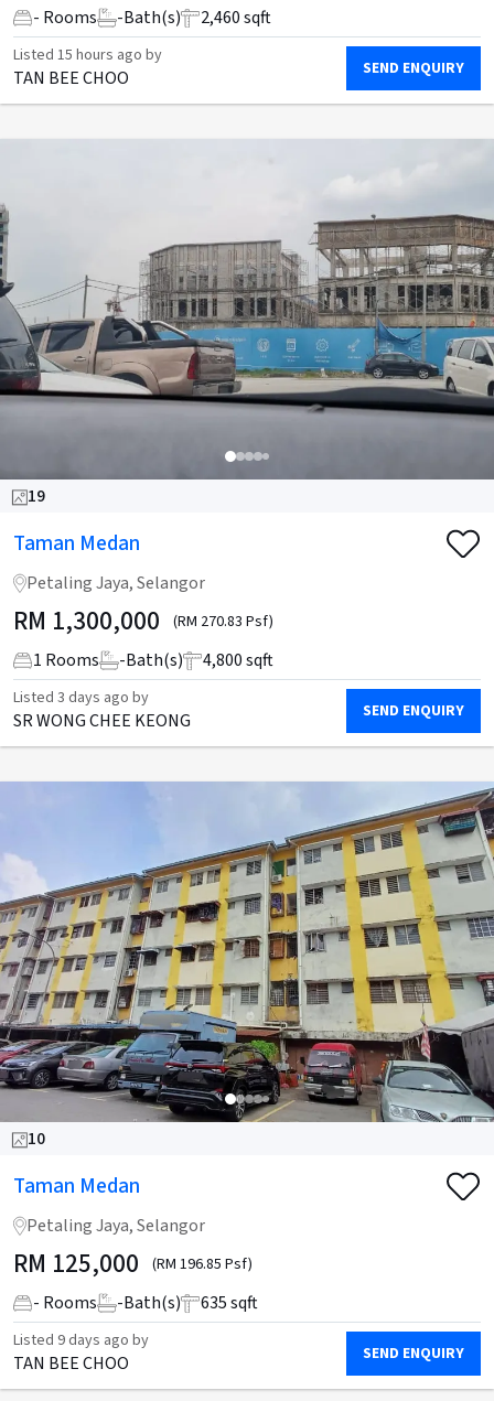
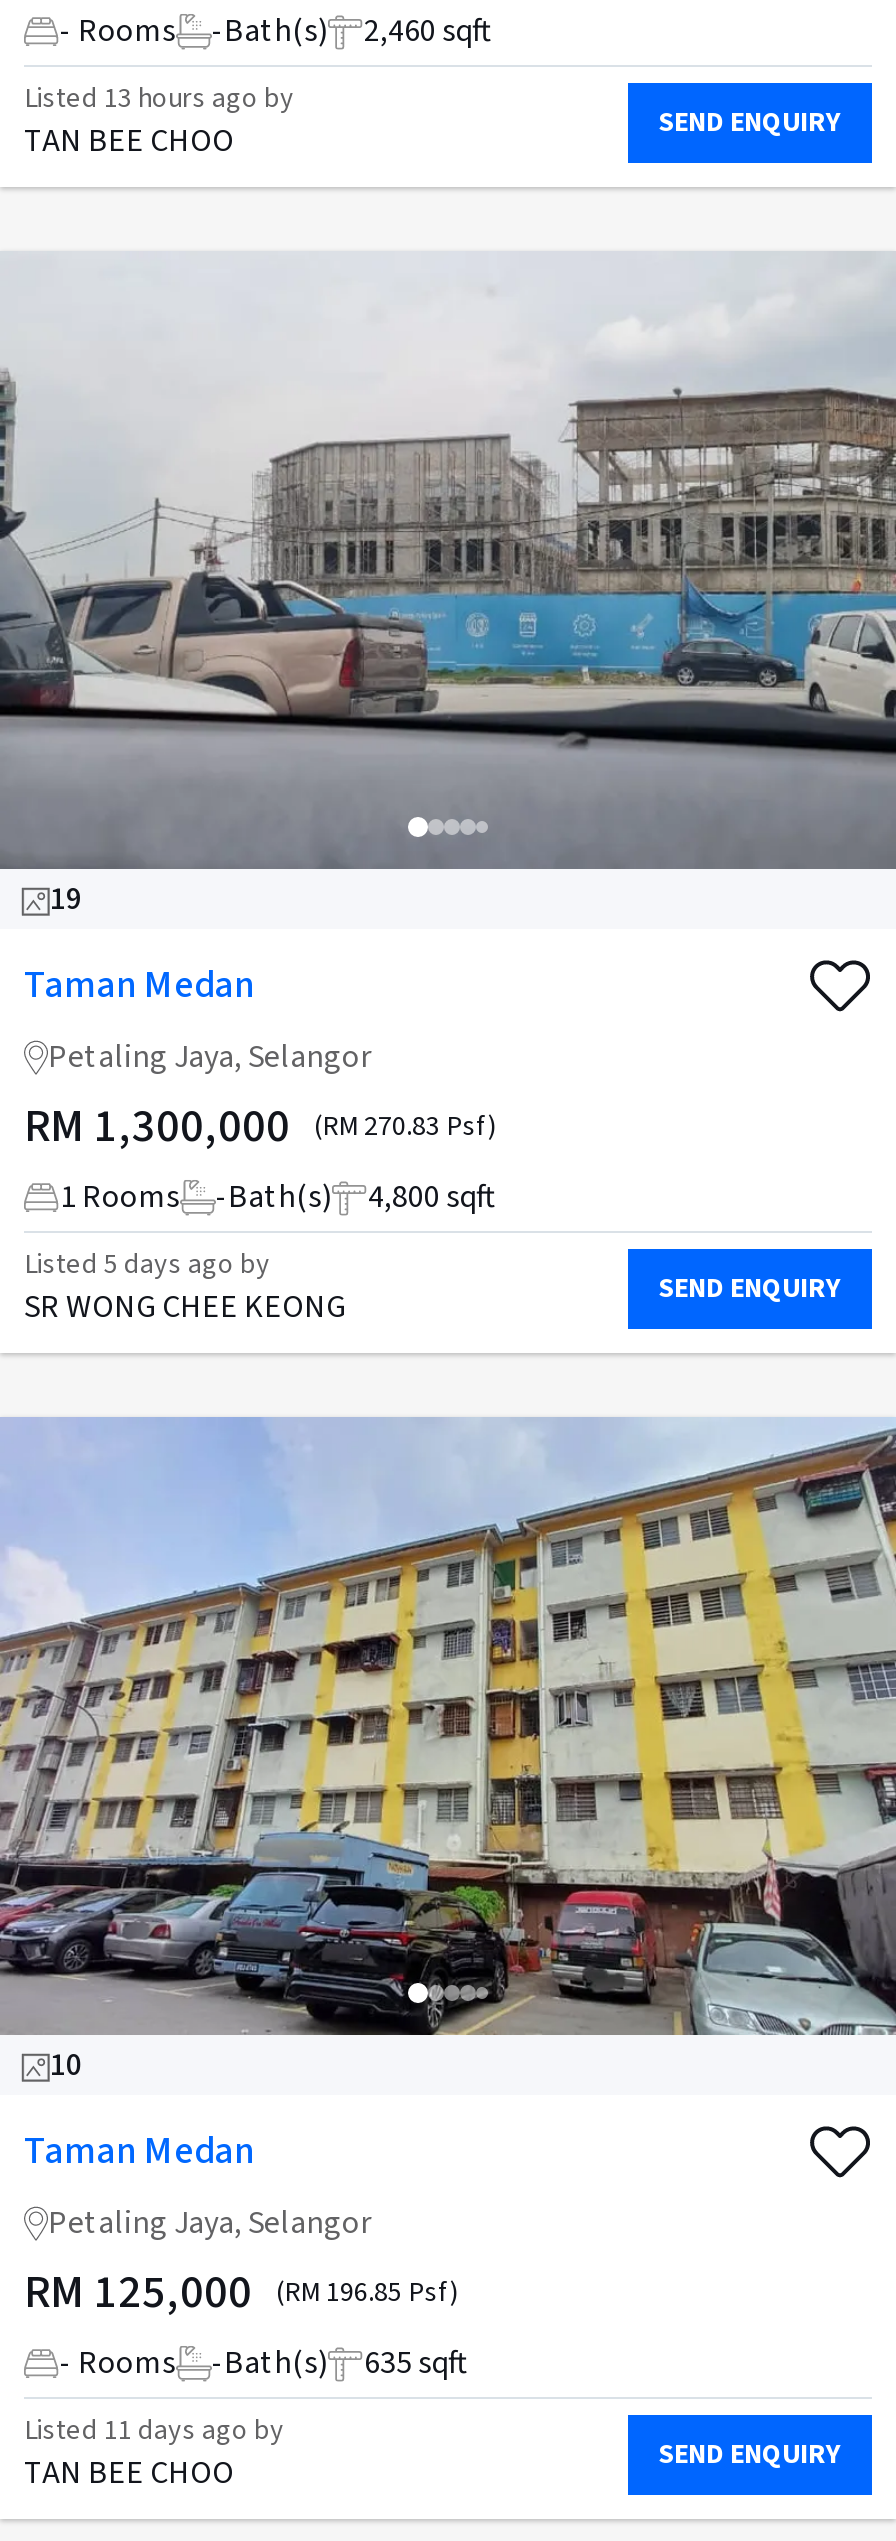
- Listed 15 hours ago by
+ Listed 13 hours ago by

- Listed 3 days ago by
+ Listed 5 days ago by

- Listed 9 days ago by
+ Listed 11 days ago by
